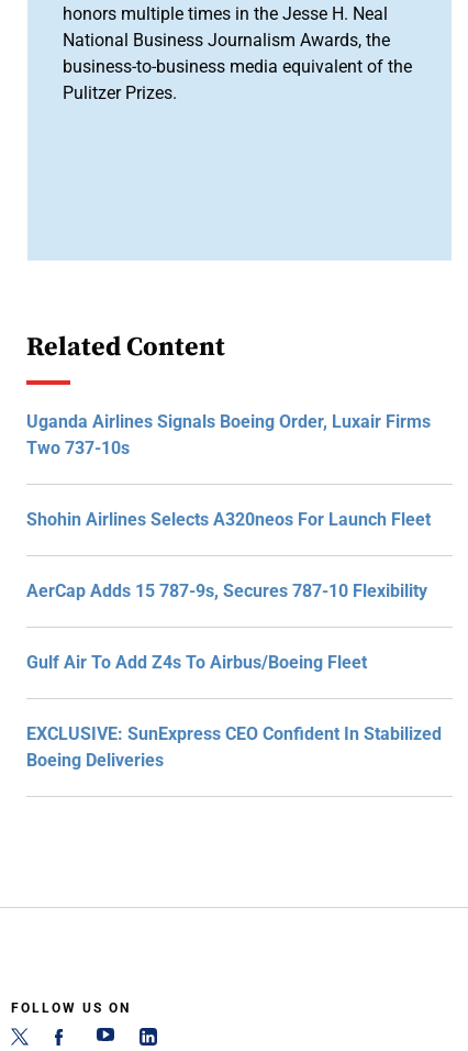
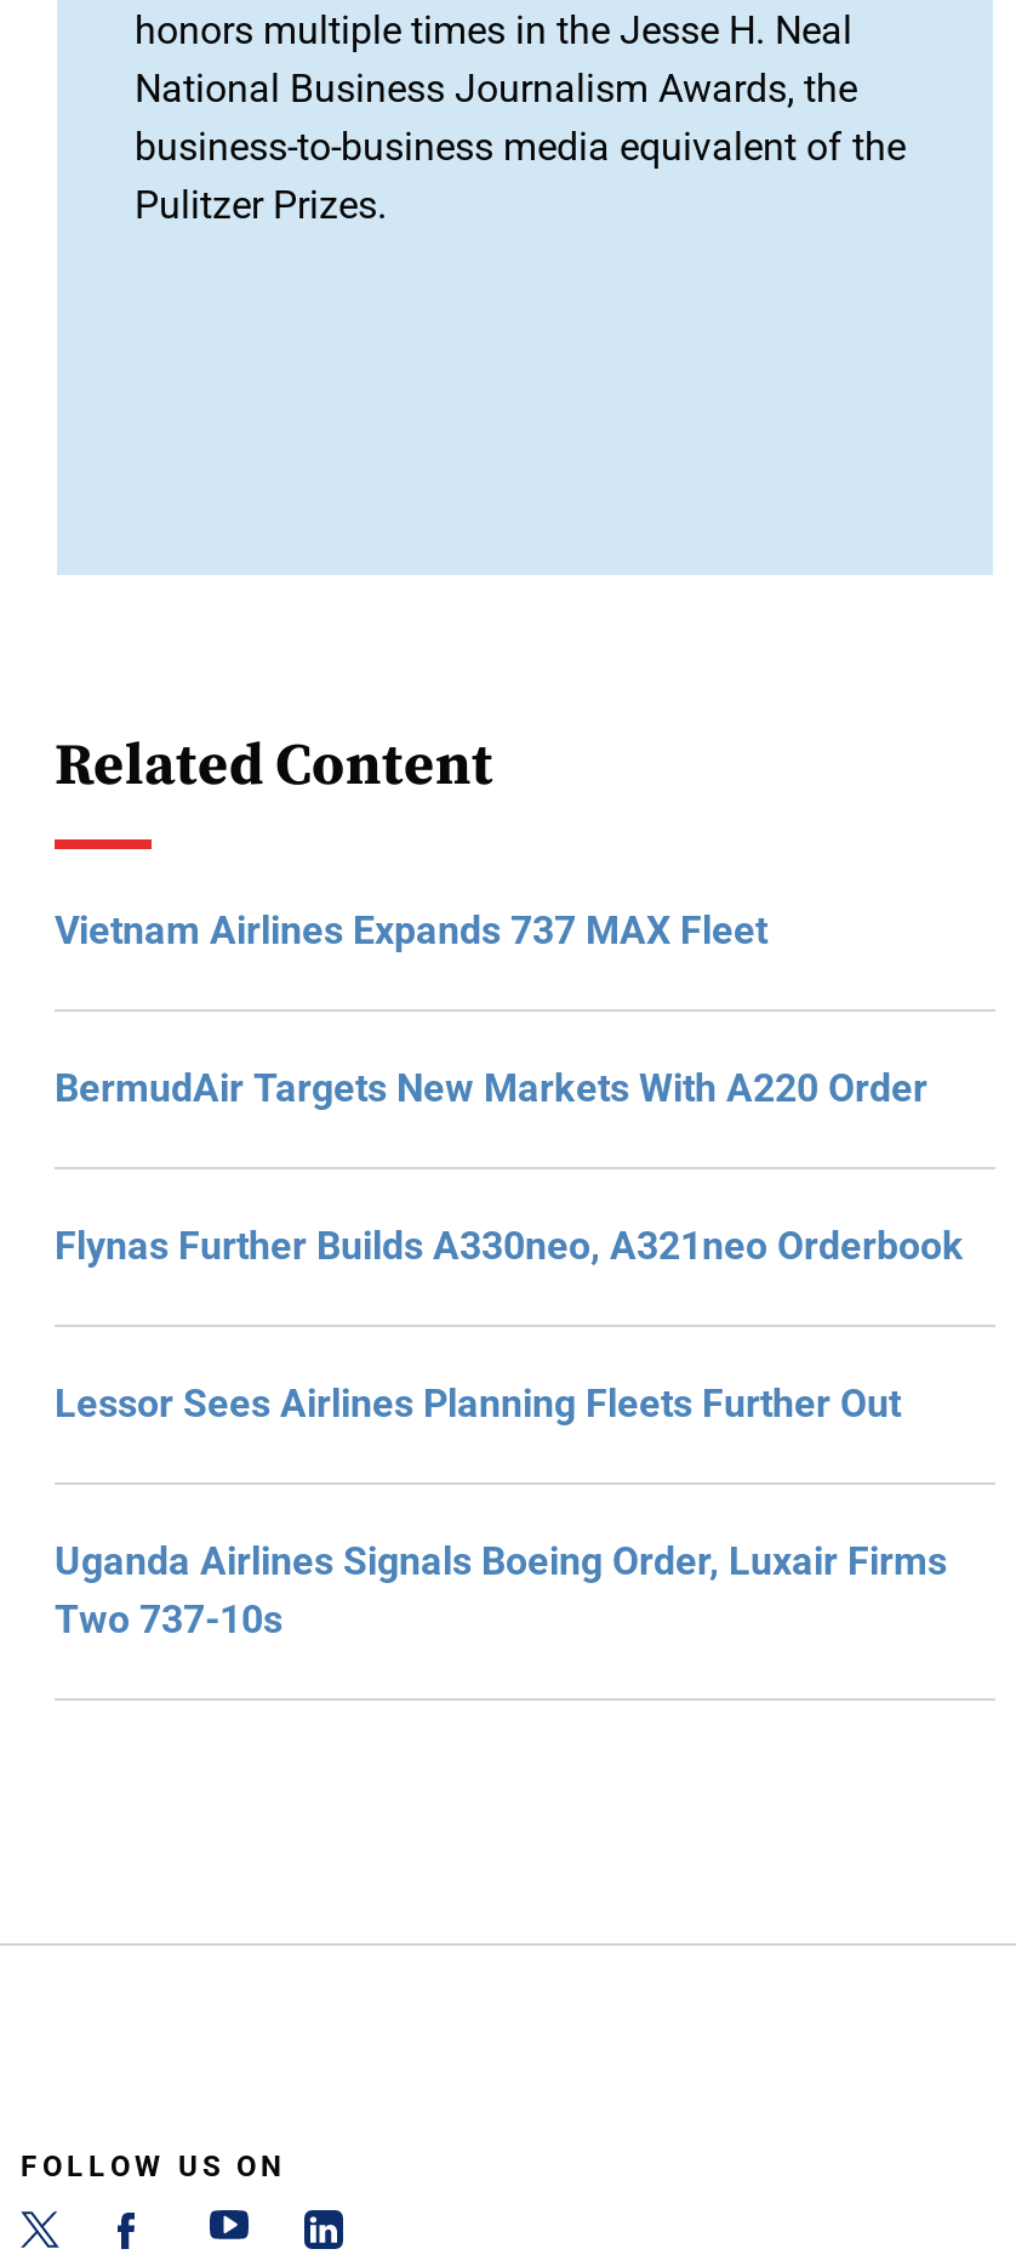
+ Vietnam Airlines Expands 737 MAX Fleet
+ BermudAir Targets New Markets With A220 Order
+ Flynas Further Builds A330neo, A321neo Orderbook
+ Lessor Sees Airlines Planning Fleets Further Out

moved down: Uganda Airlines Signals Boeing Order, Luxair Firms | Two 737-10s

- Shohin Airlines Selects A320neos For Launch Fleet
- AerCap Adds 15 787-9s, Secures 787-10 Flexibility
- Gulf Air To Add Z4s To Airbus/Boeing Fleet
- EXCLUSIVE: SunExpress CEO Confident In Stabilized
- Boeing Deliveries
